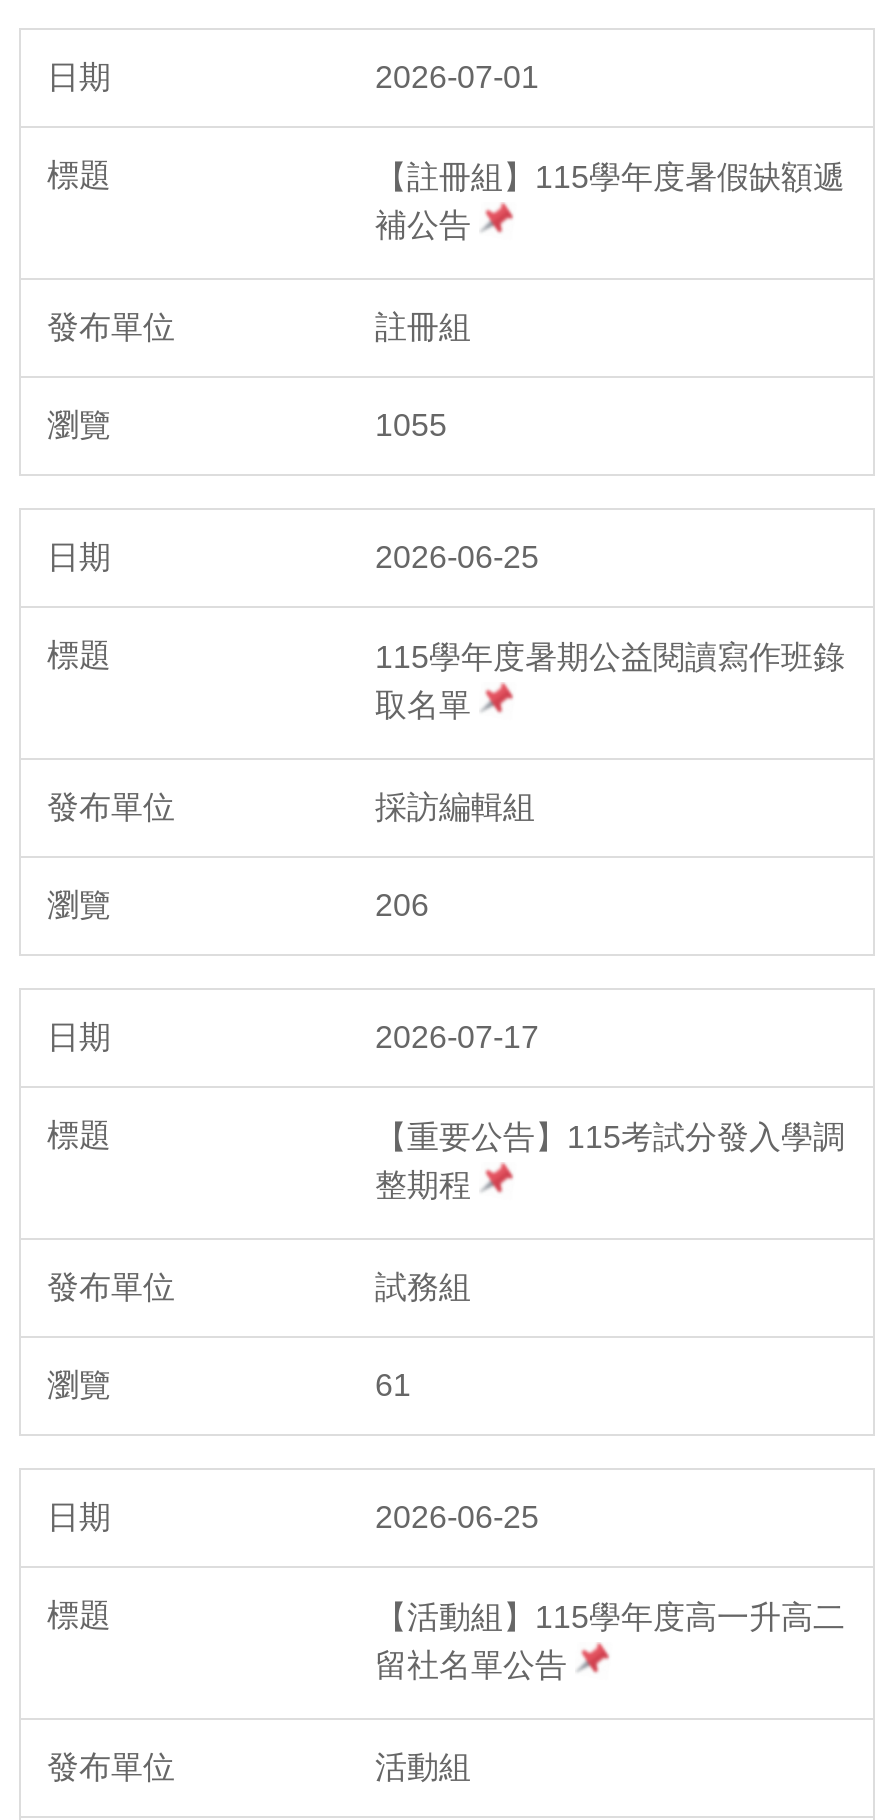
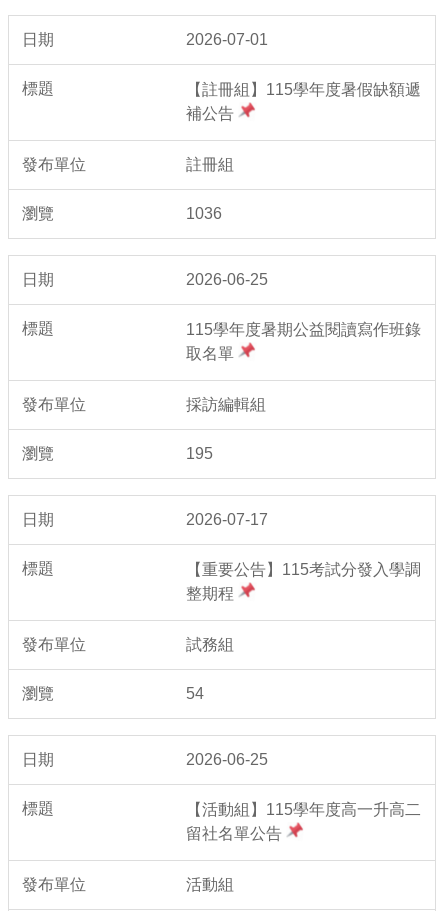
- 1055
+ 1036

- 206
+ 195

- 61
+ 54
